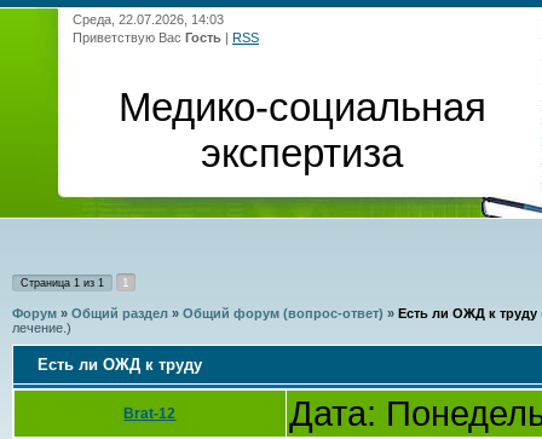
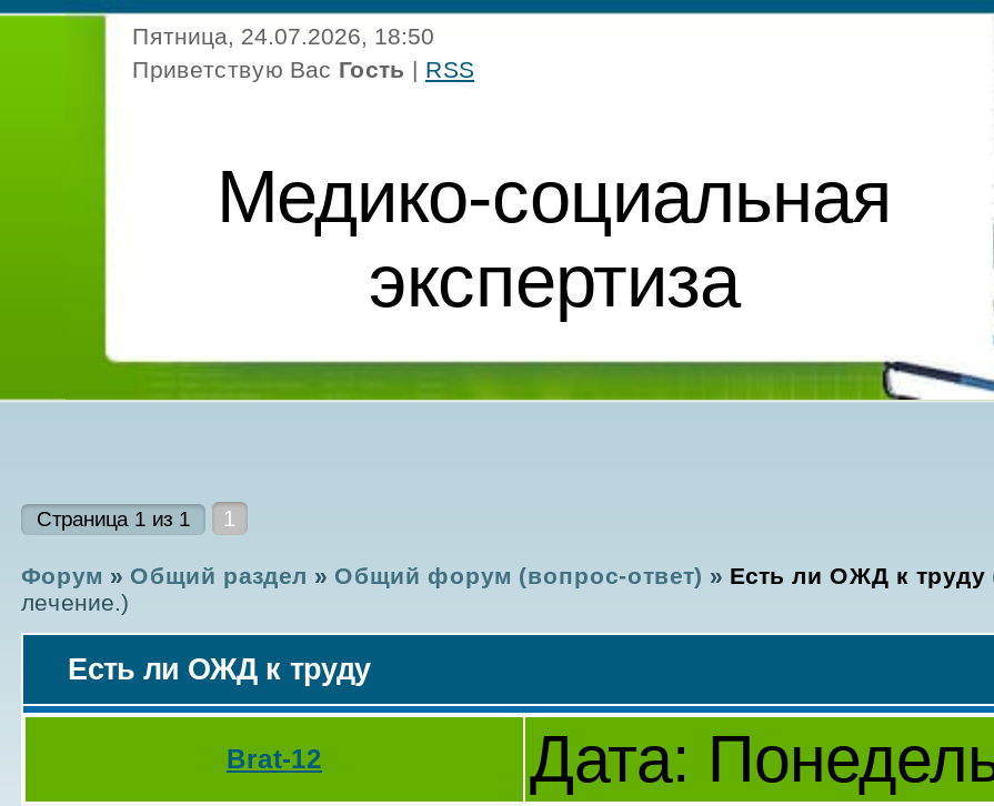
- Среда, 22.07.2026, 14:03
+ Пятница, 24.07.2026, 18:50
